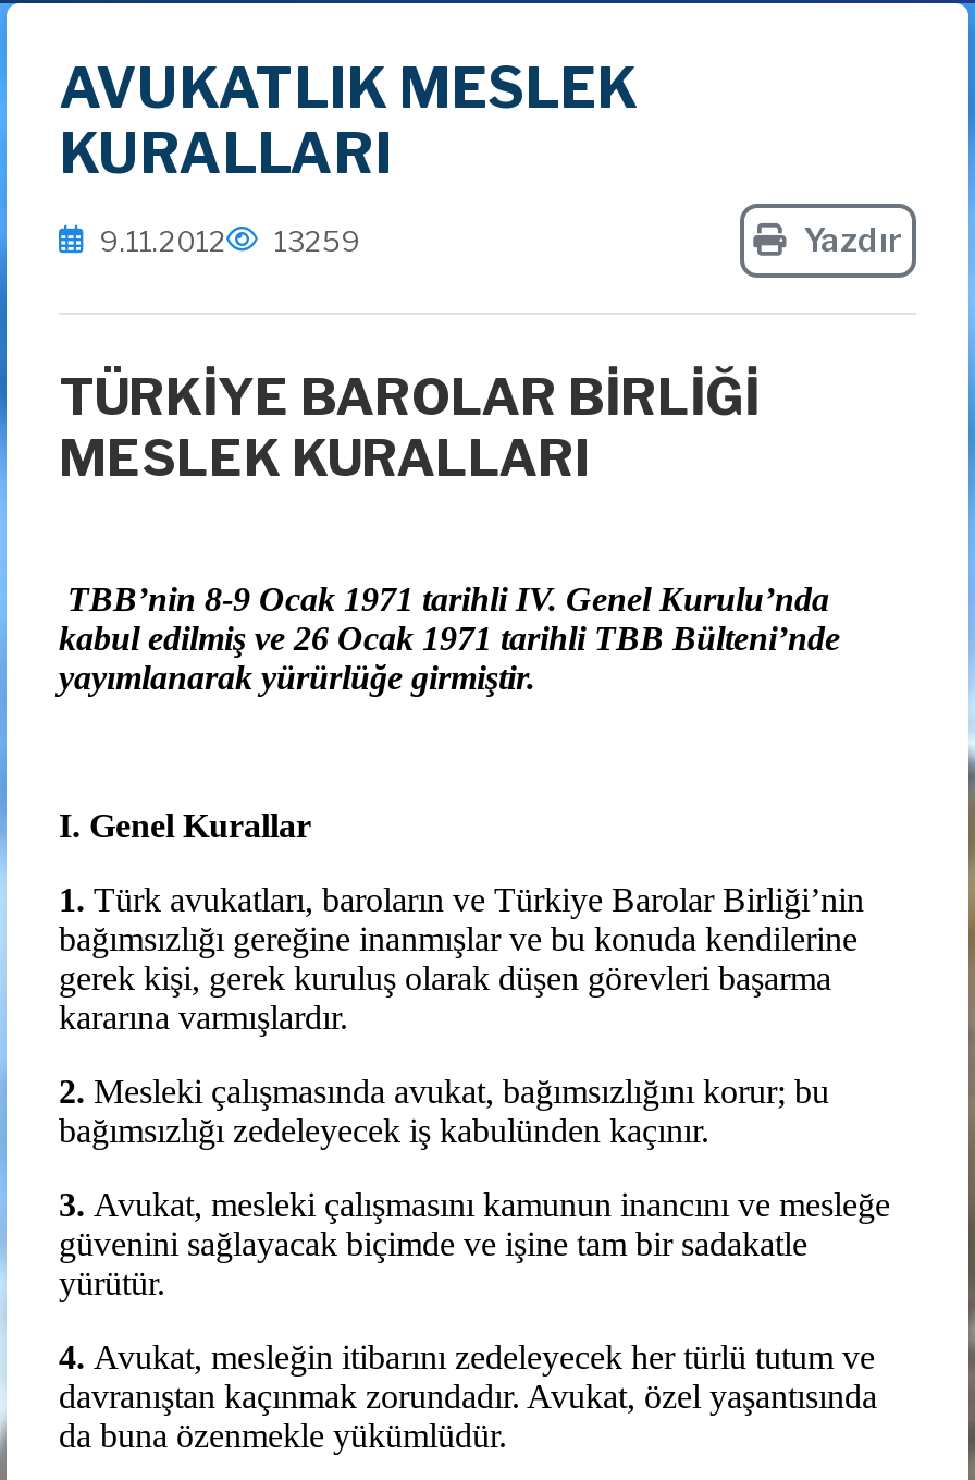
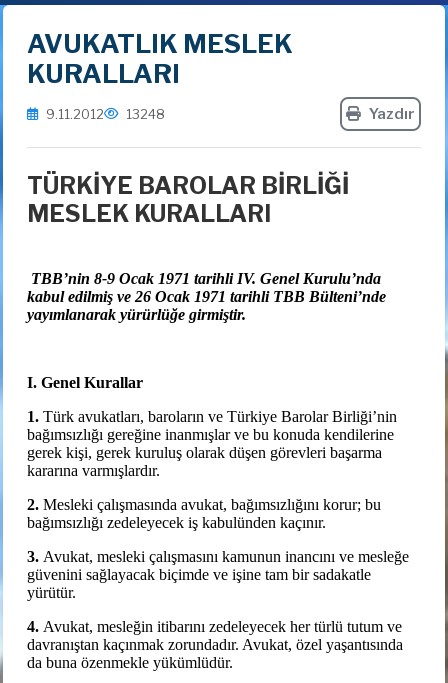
- 9.11.2012 13259
+ 9.11.2012 13248
